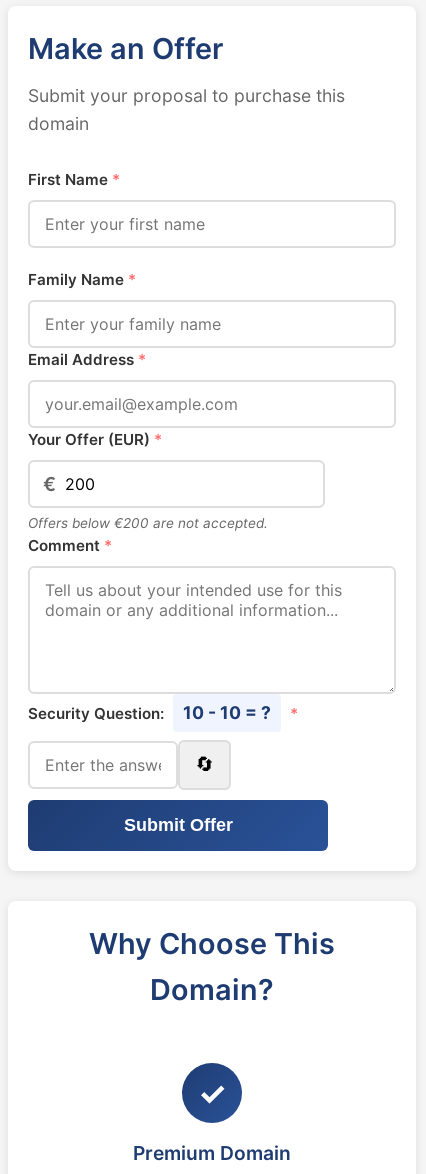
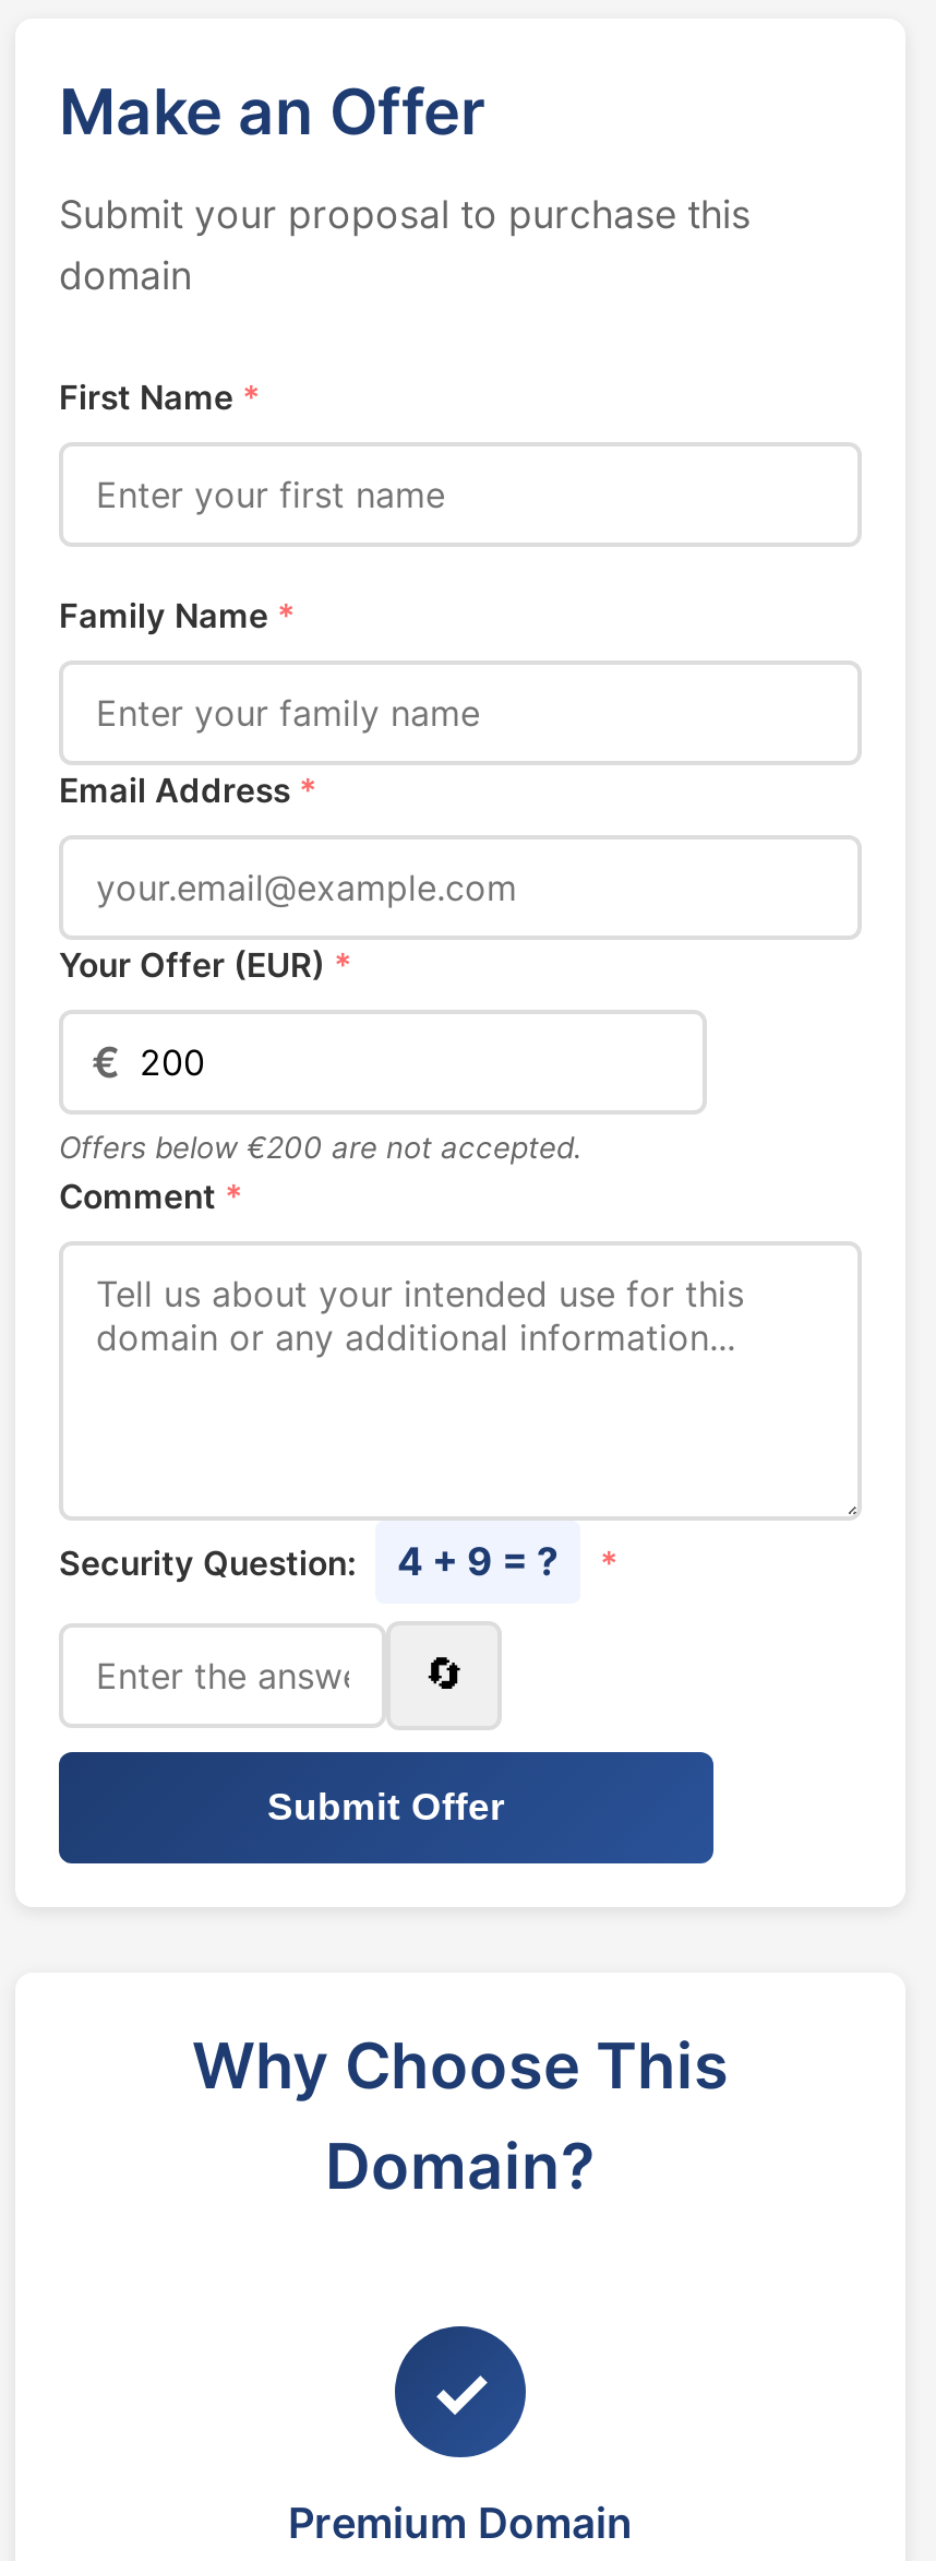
- 10 - 10 = ?
+ 4 + 9 = ?
